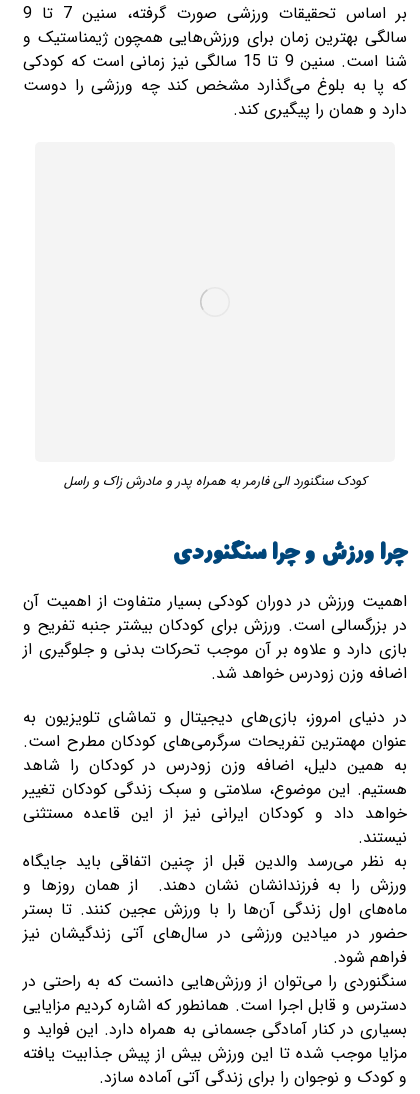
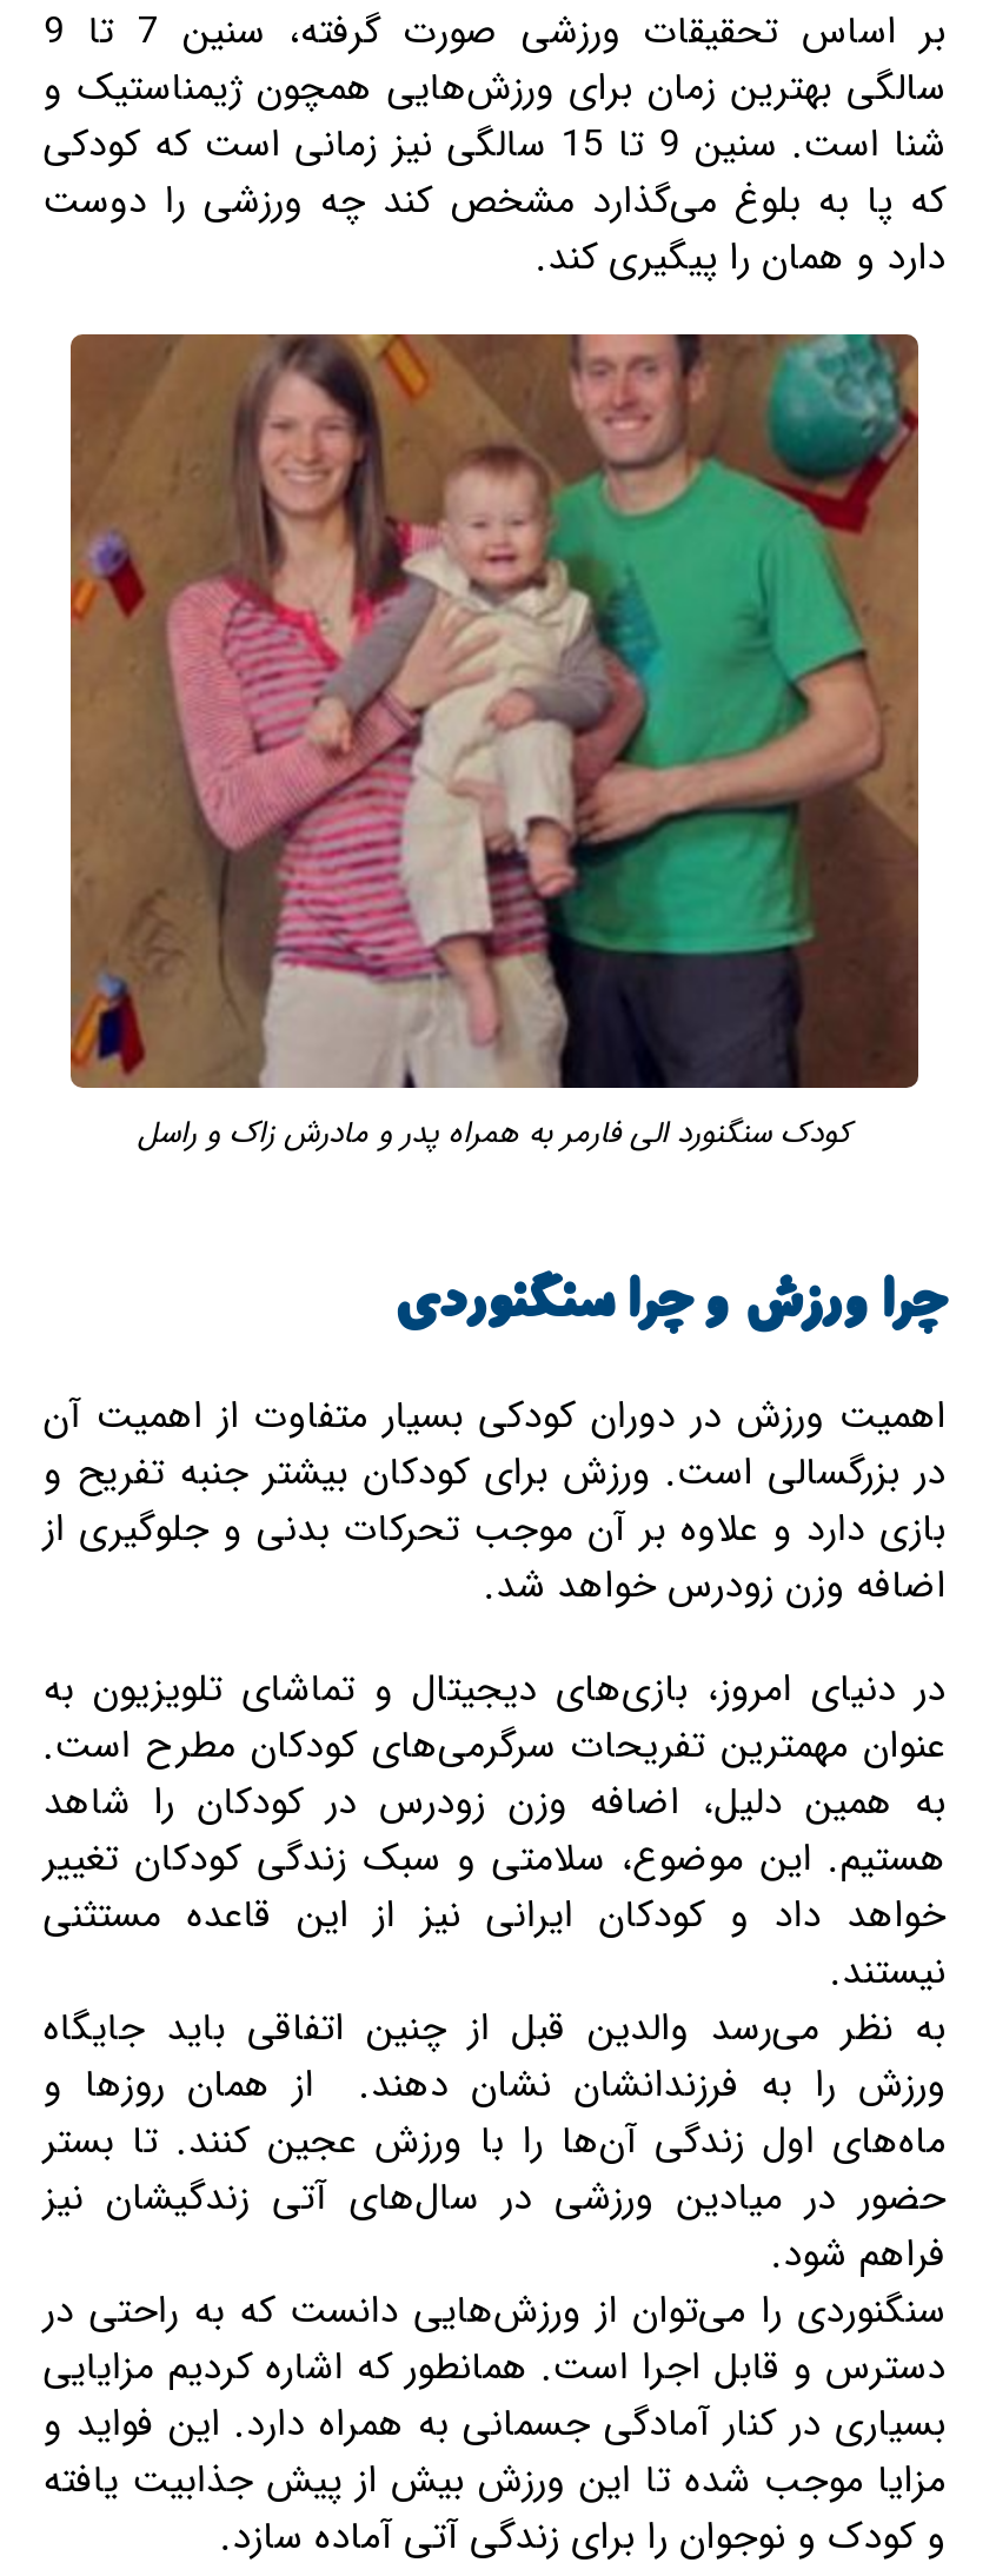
+ [image]
